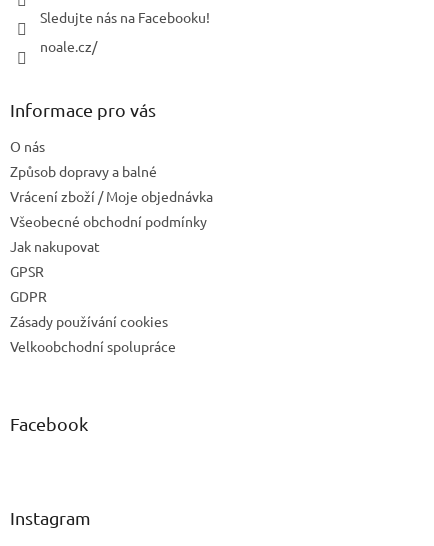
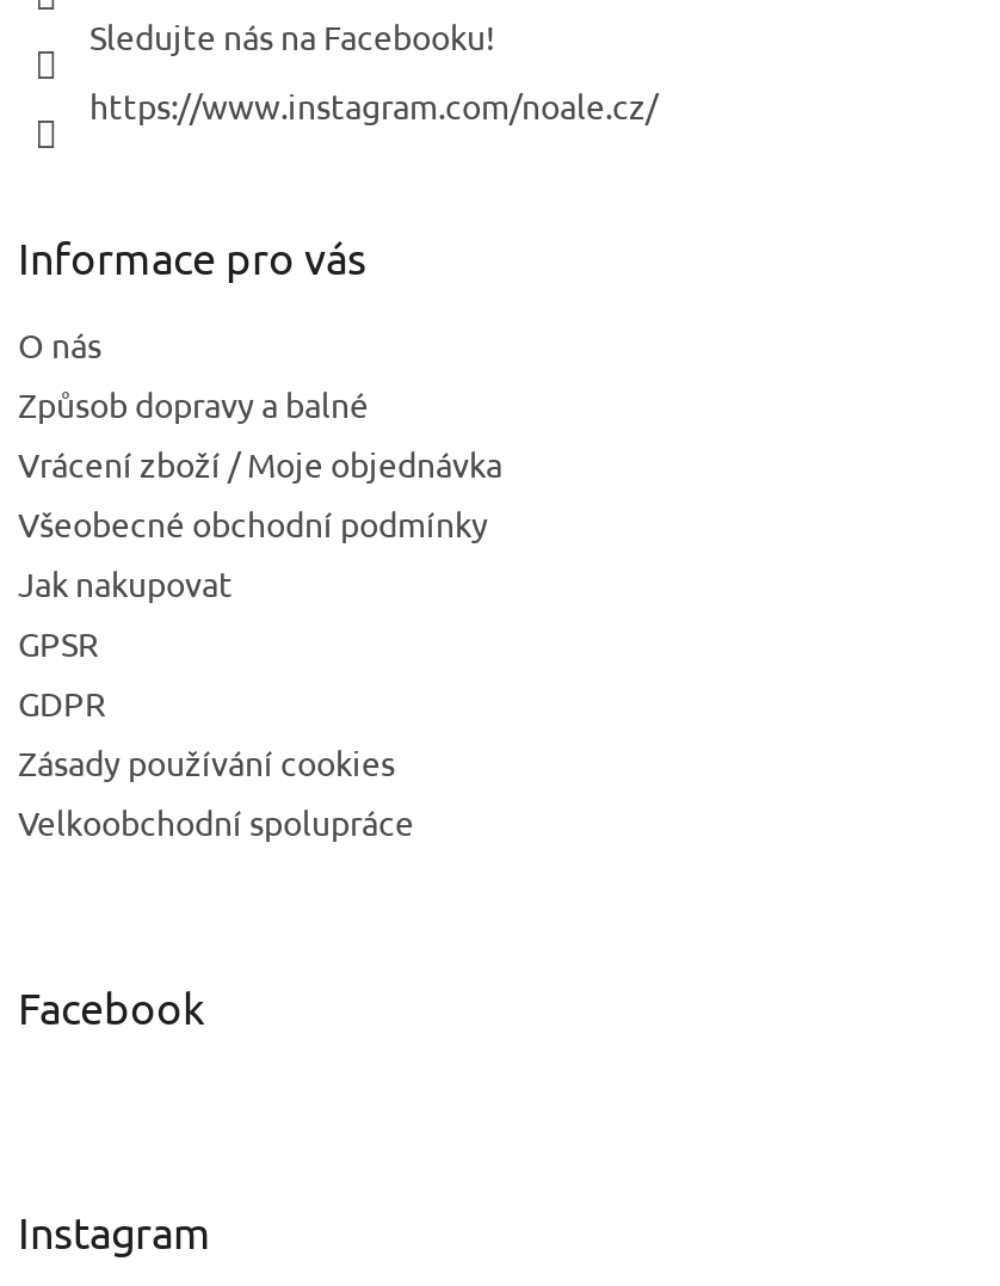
- noale.cz/
+ https://www.instagram.com/noale.cz/
